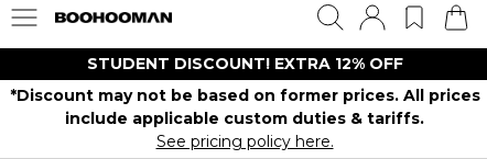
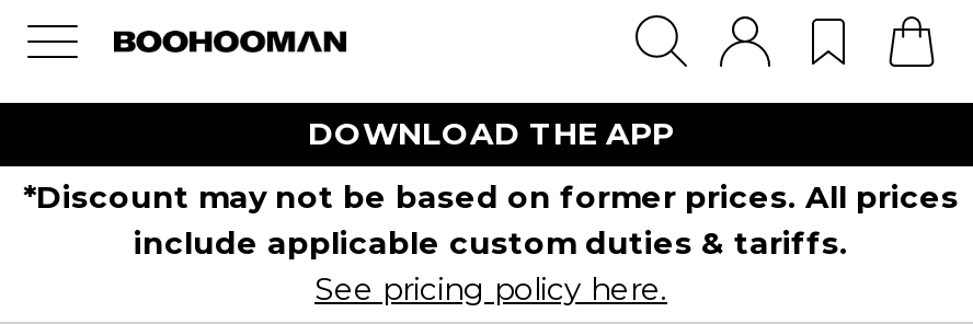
- STUDENT DISCOUNT! EXTRA 12% OFF
+ DOWNLOAD THE APP
